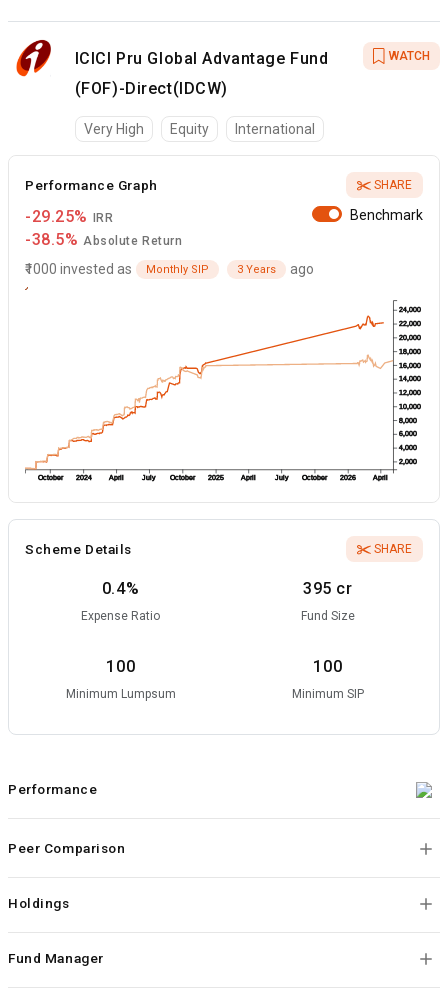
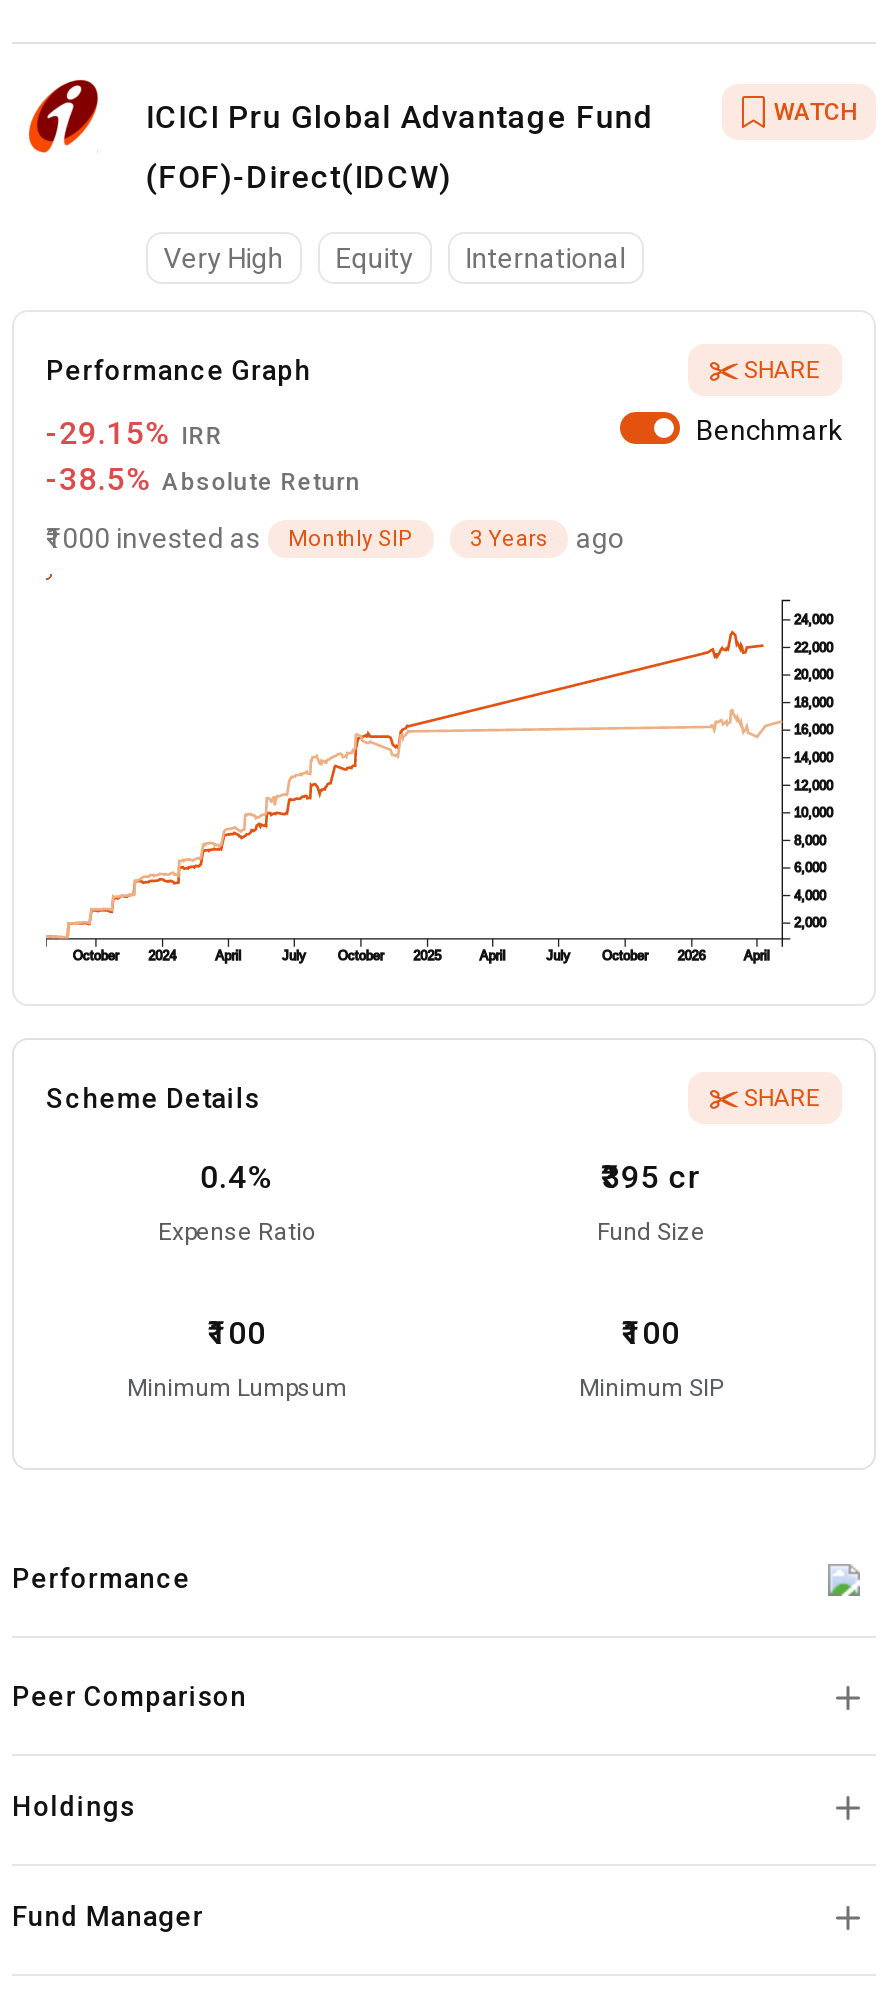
- -29.25% IRR
+ -29.15% IRR
